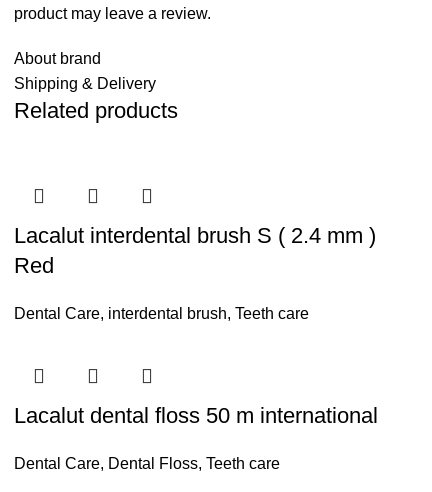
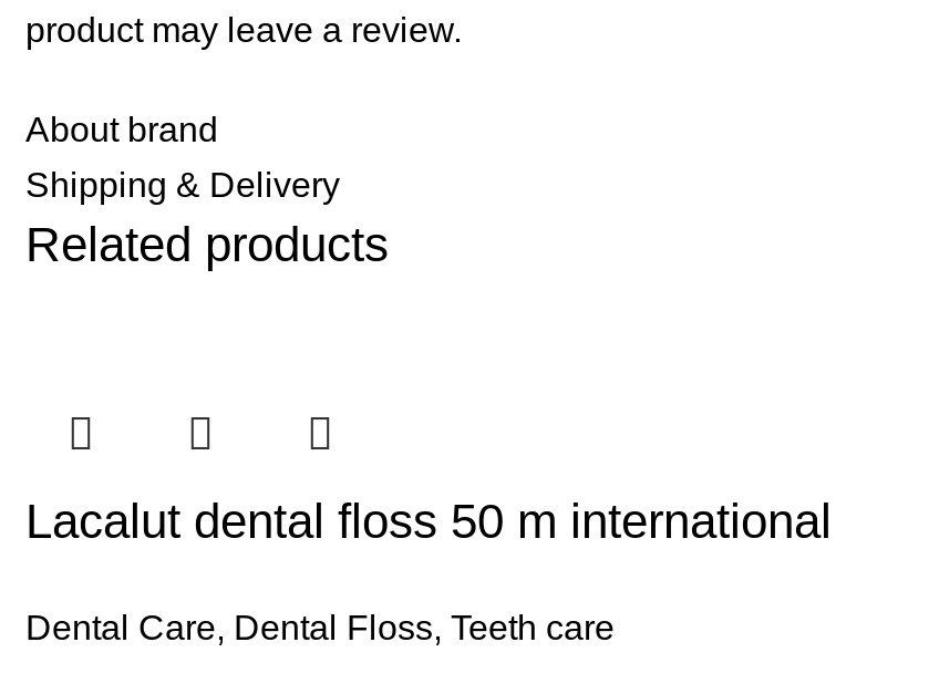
- Lacalut interdental brush S ( 2.4 mm )
- Red
- Dental Care, interdental brush, Teeth care
